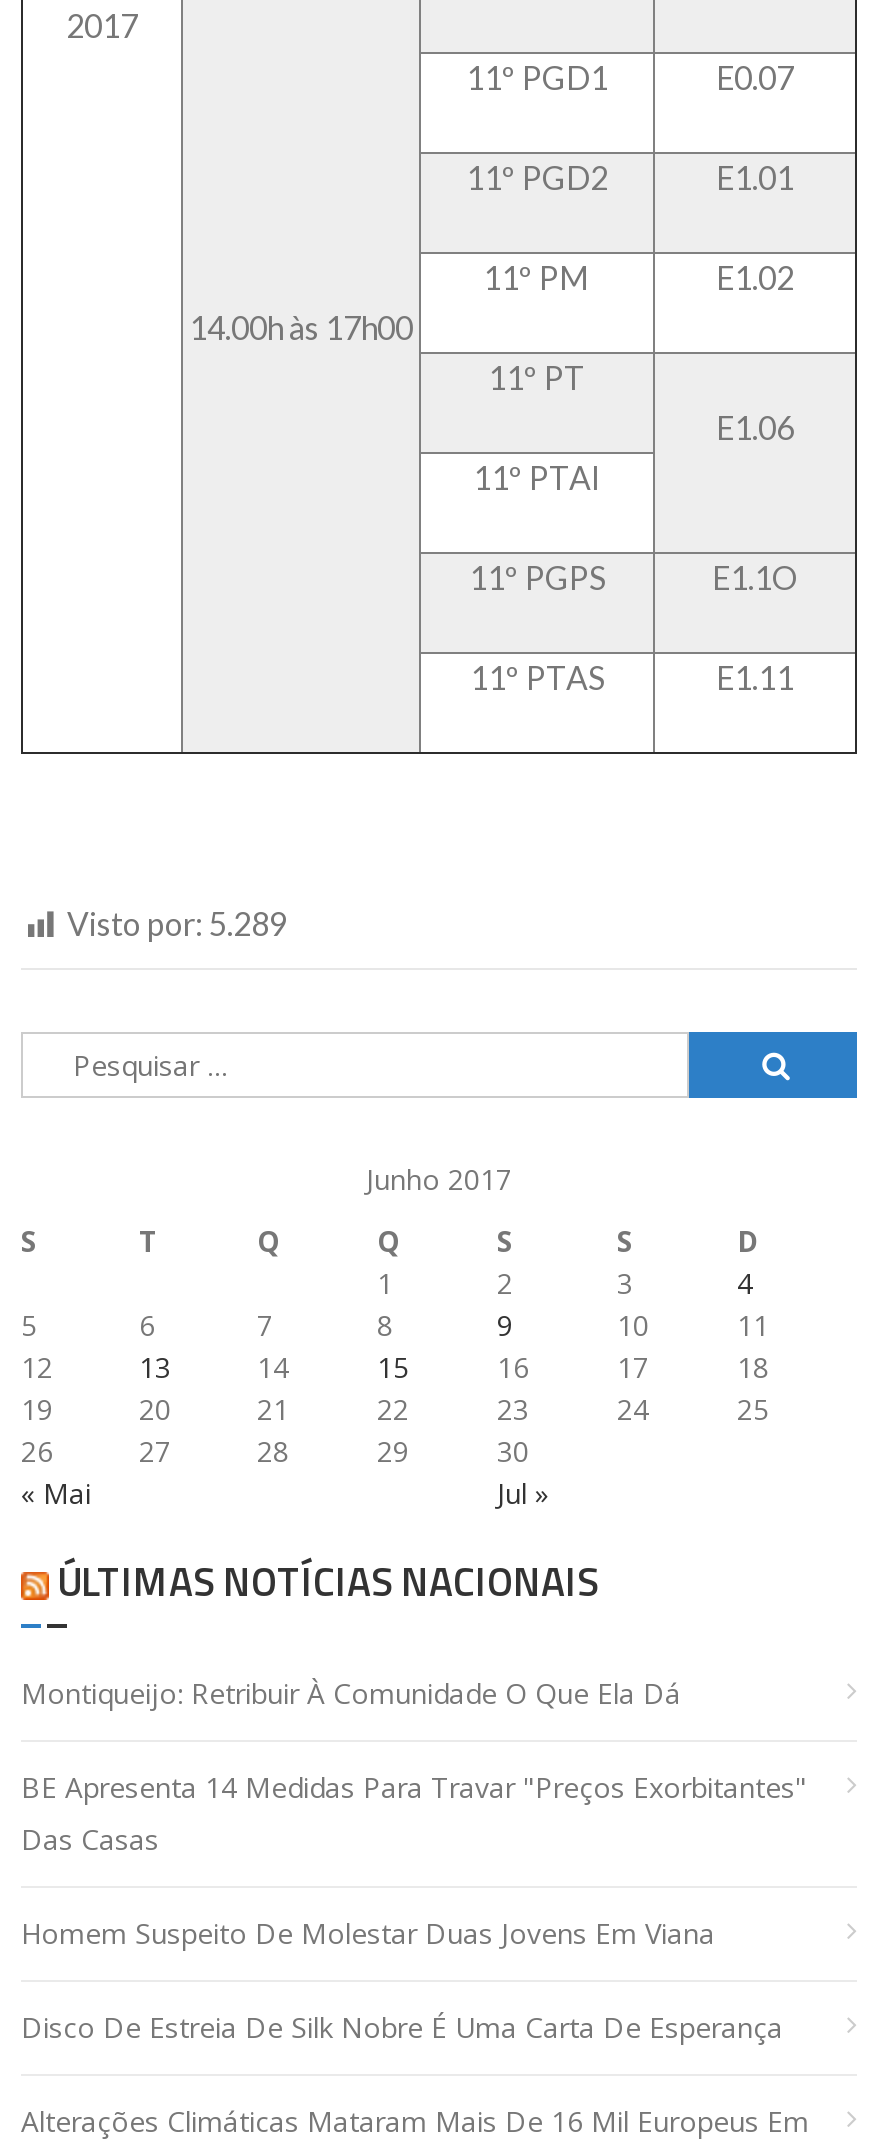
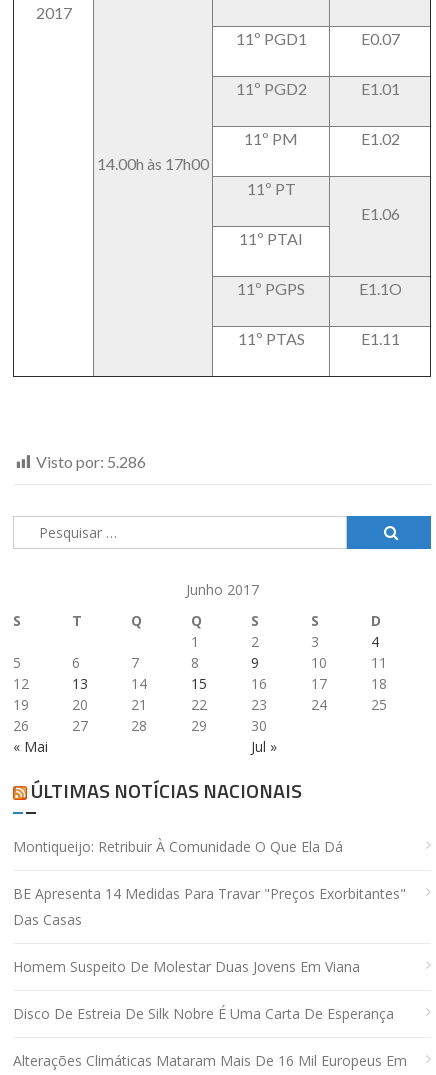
- Visto por: 5.289
+ Visto por: 5.286
